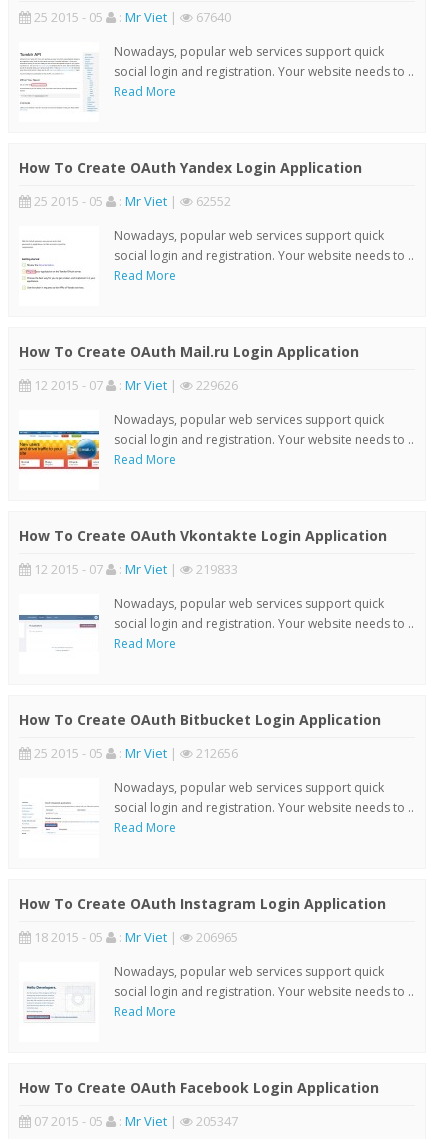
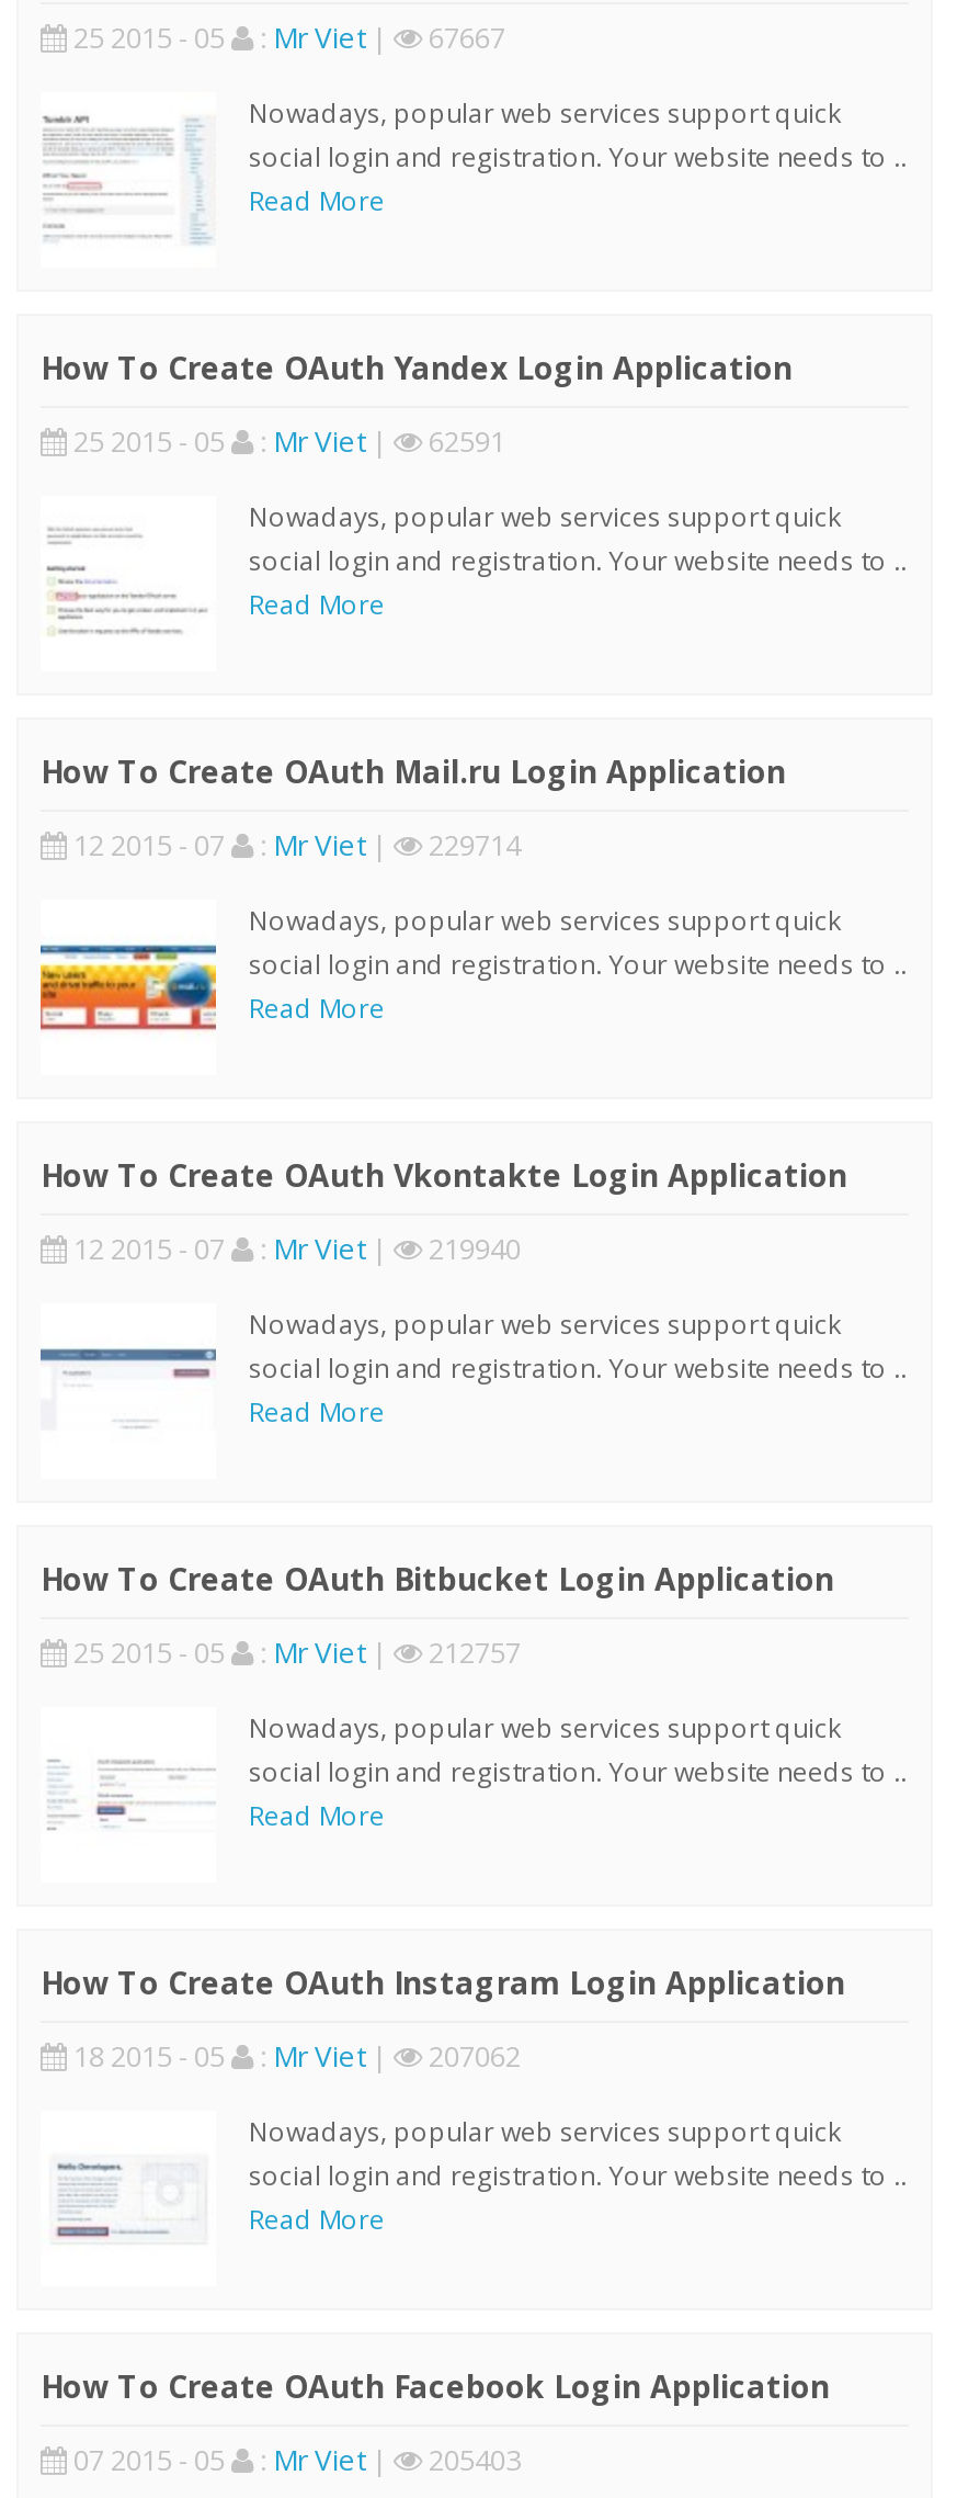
- 67640
+ 67667

- 62552
+ 62591

- 229626
+ 229714

- 219833
+ 219940

- 212656
+ 212757

- 206965
+ 207062

- 205347
+ 205403
